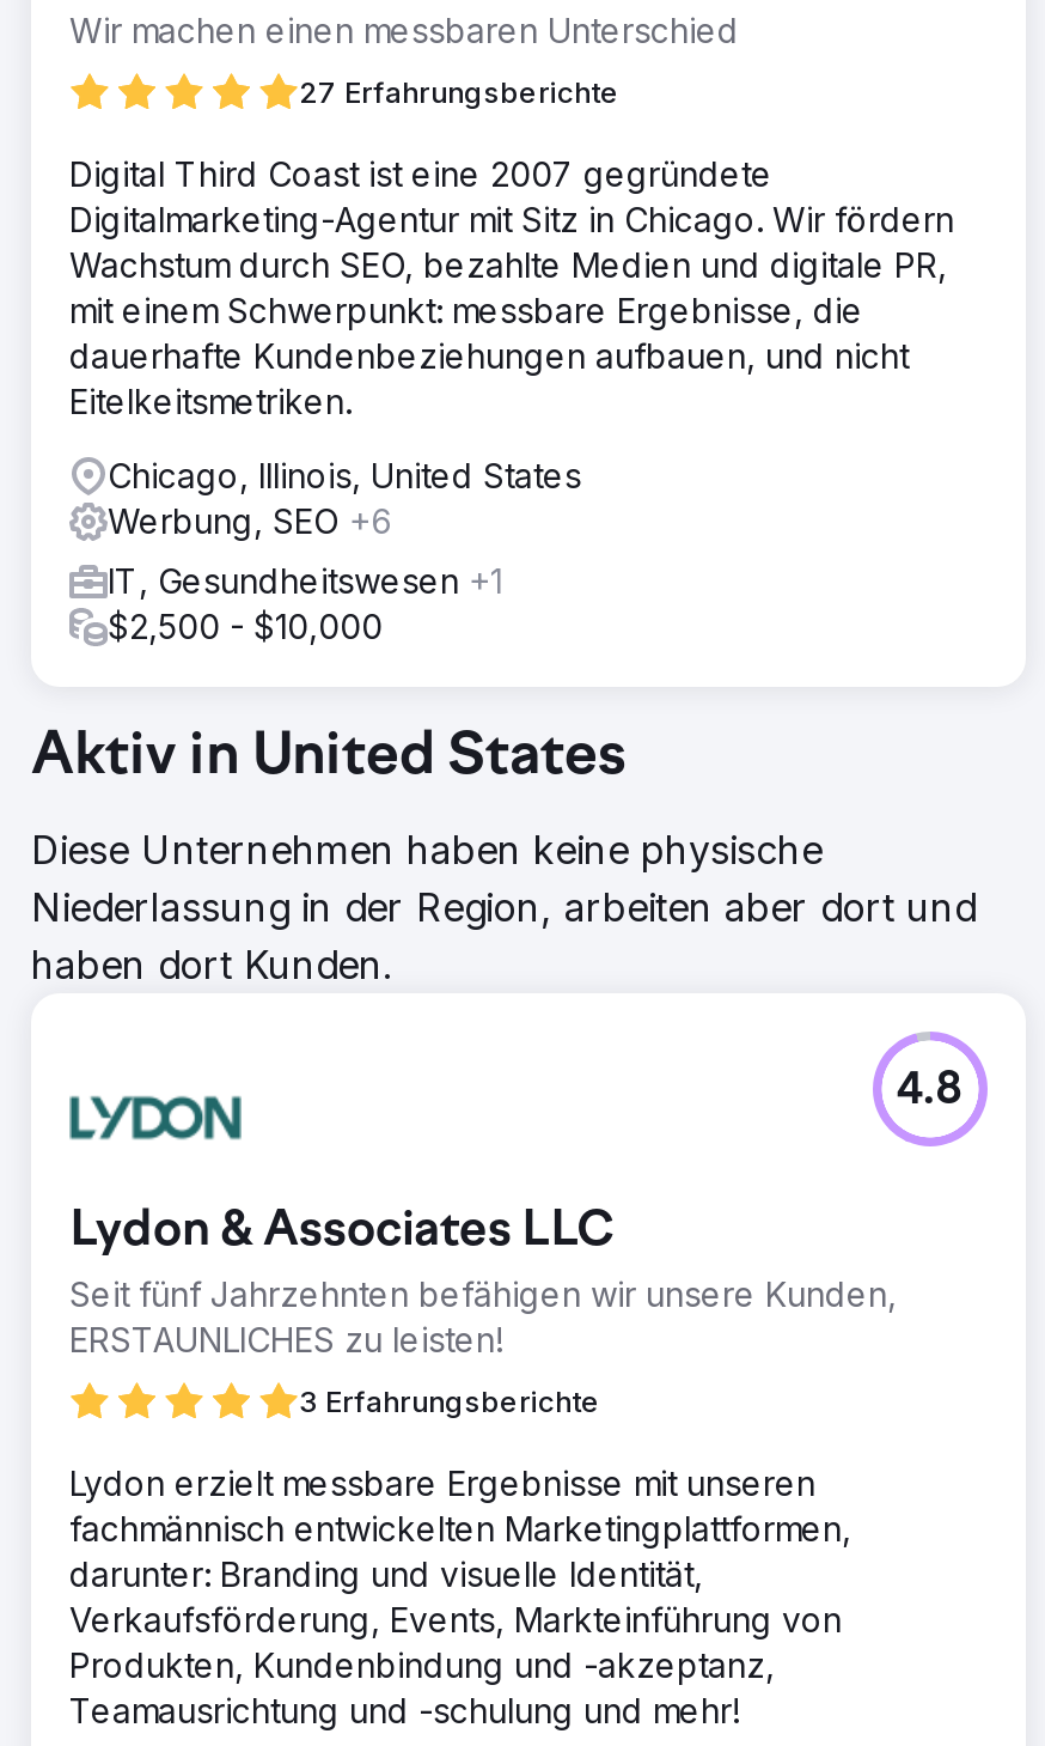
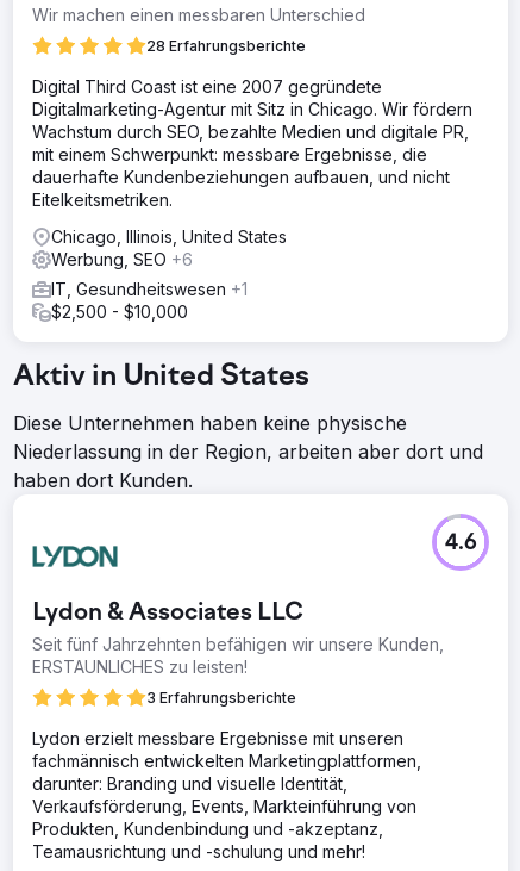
- 27 Erfahrungsberichte
+ 28 Erfahrungsberichte

- 4.8
+ 4.6
